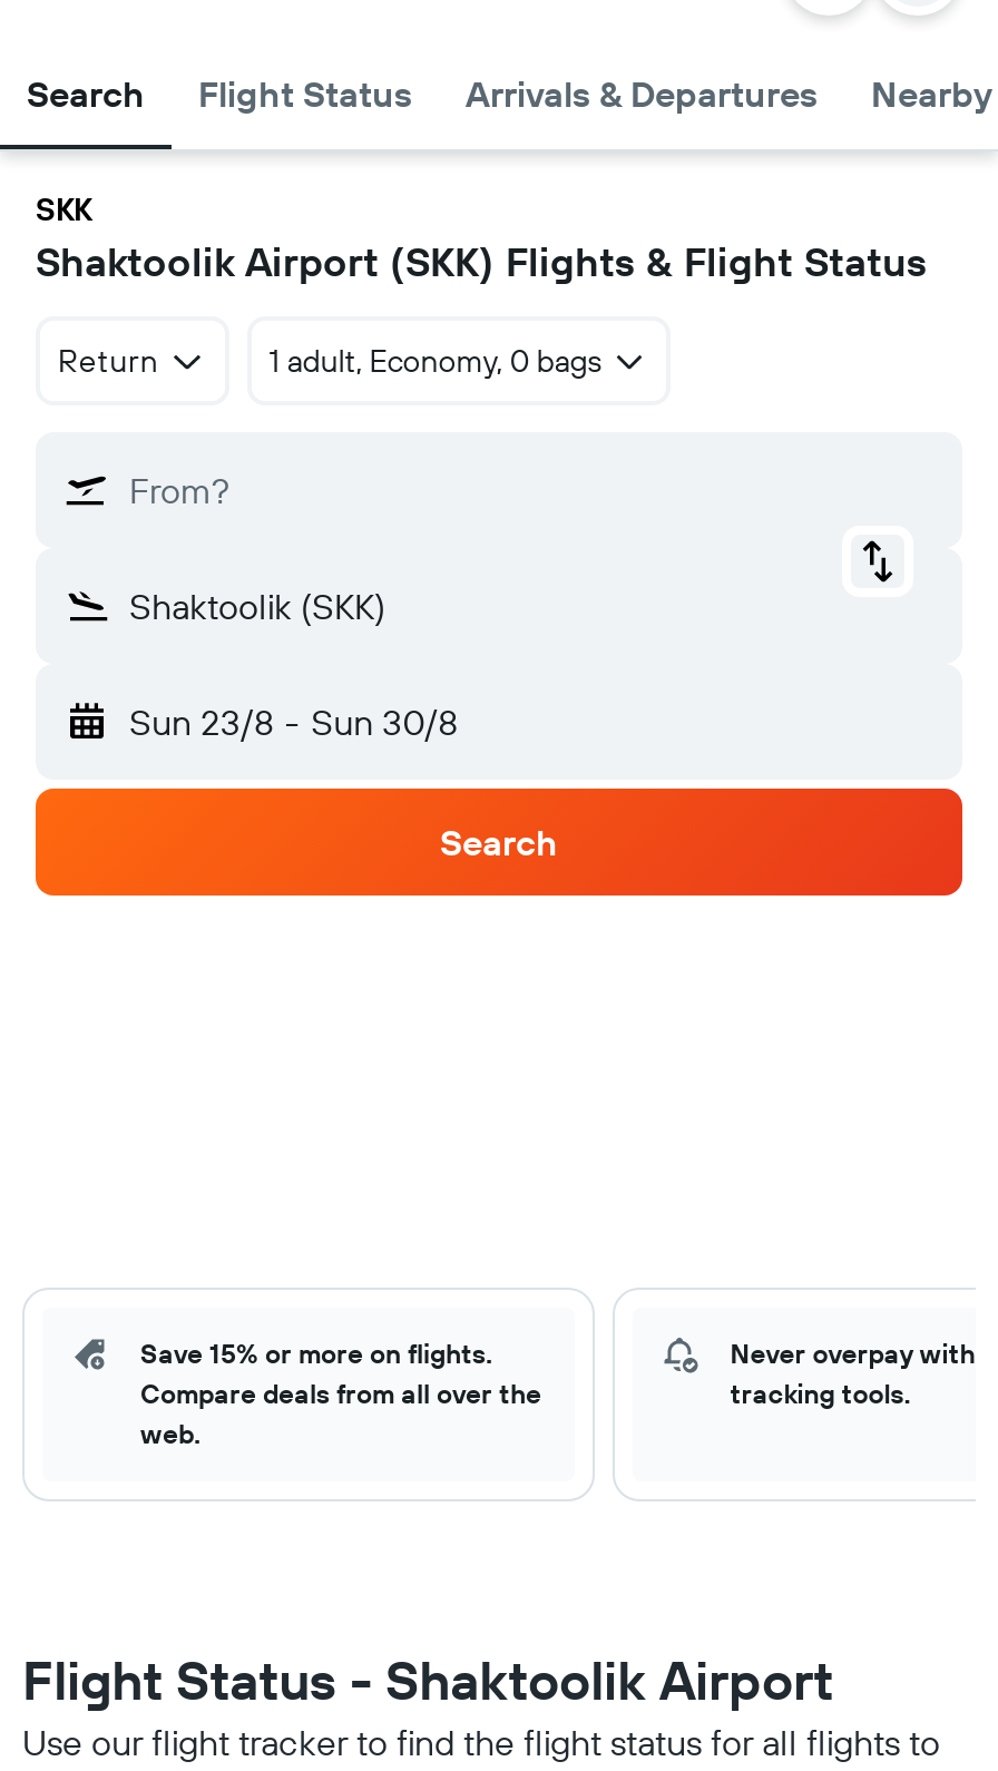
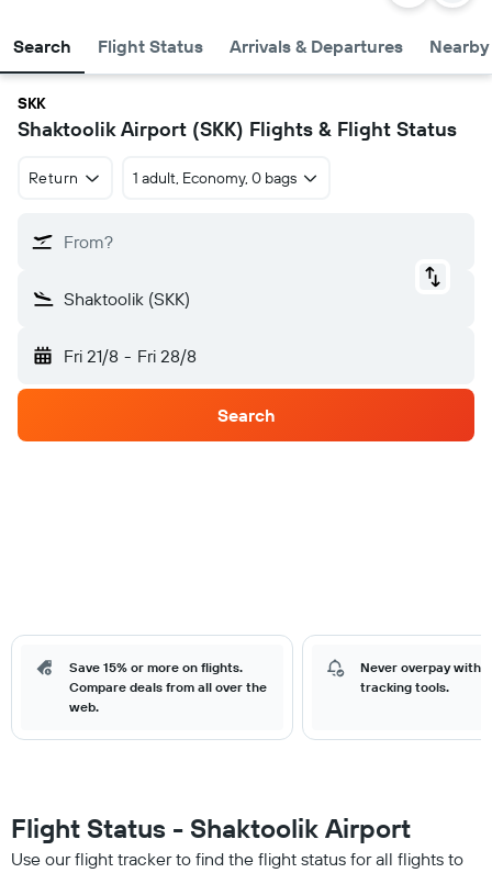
- Sun 23/8 - Sun 30/8
+ Fri 21/8 - Fri 28/8
